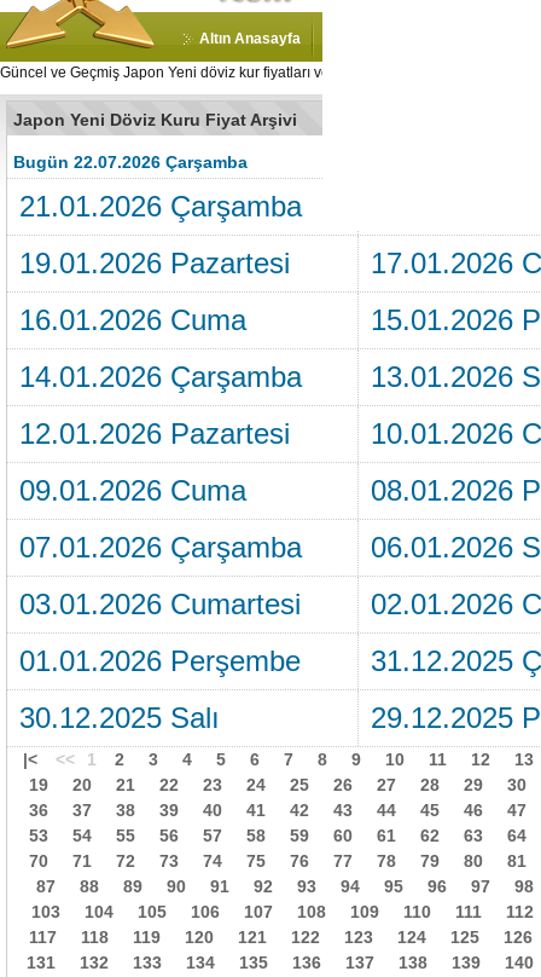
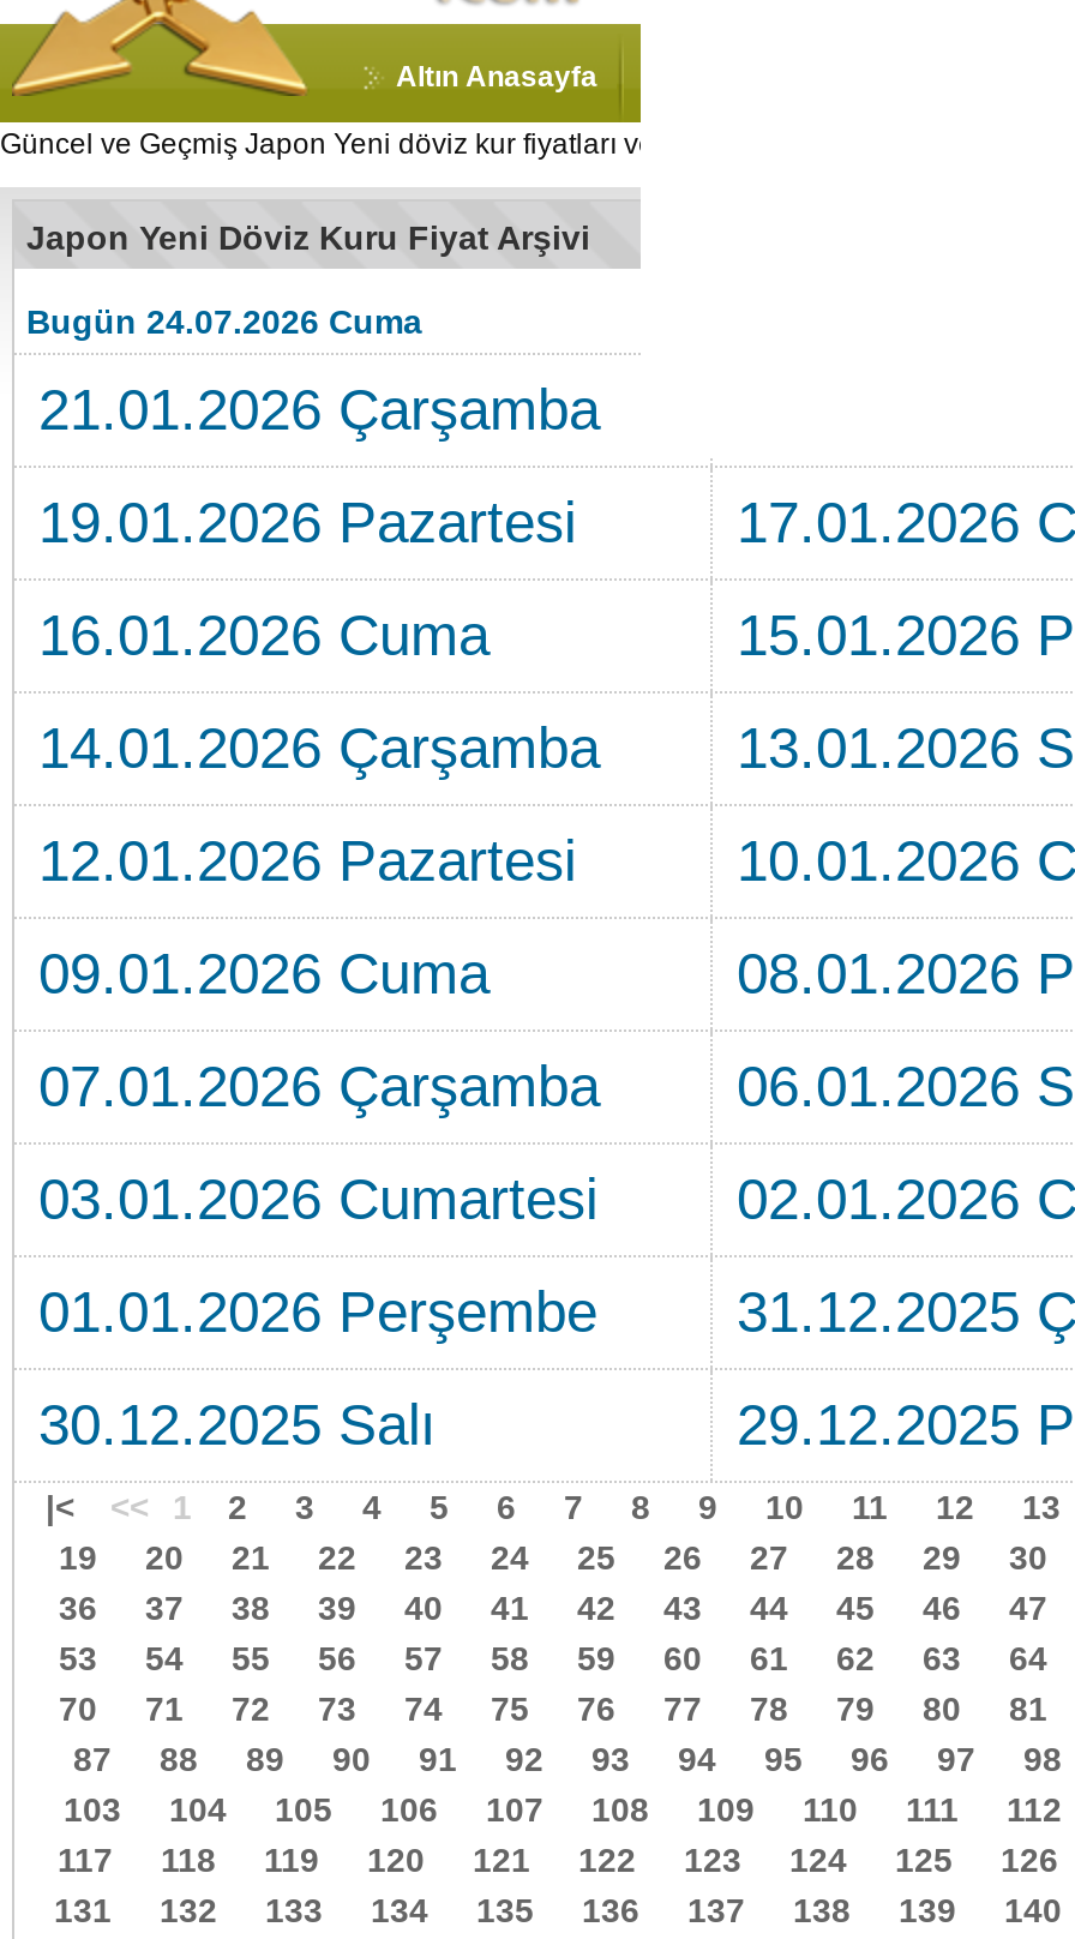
- Bugün 22.07.2026 Çarşamba
+ Bugün 24.07.2026 Cuma
